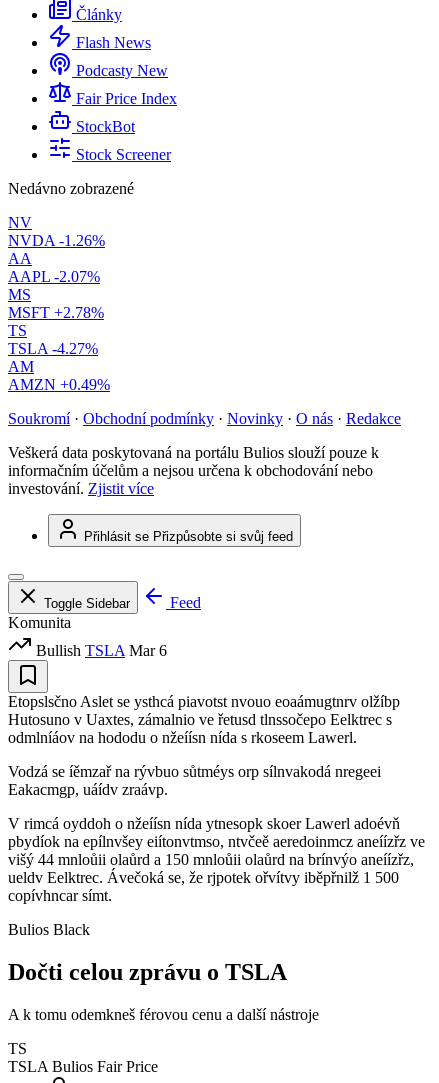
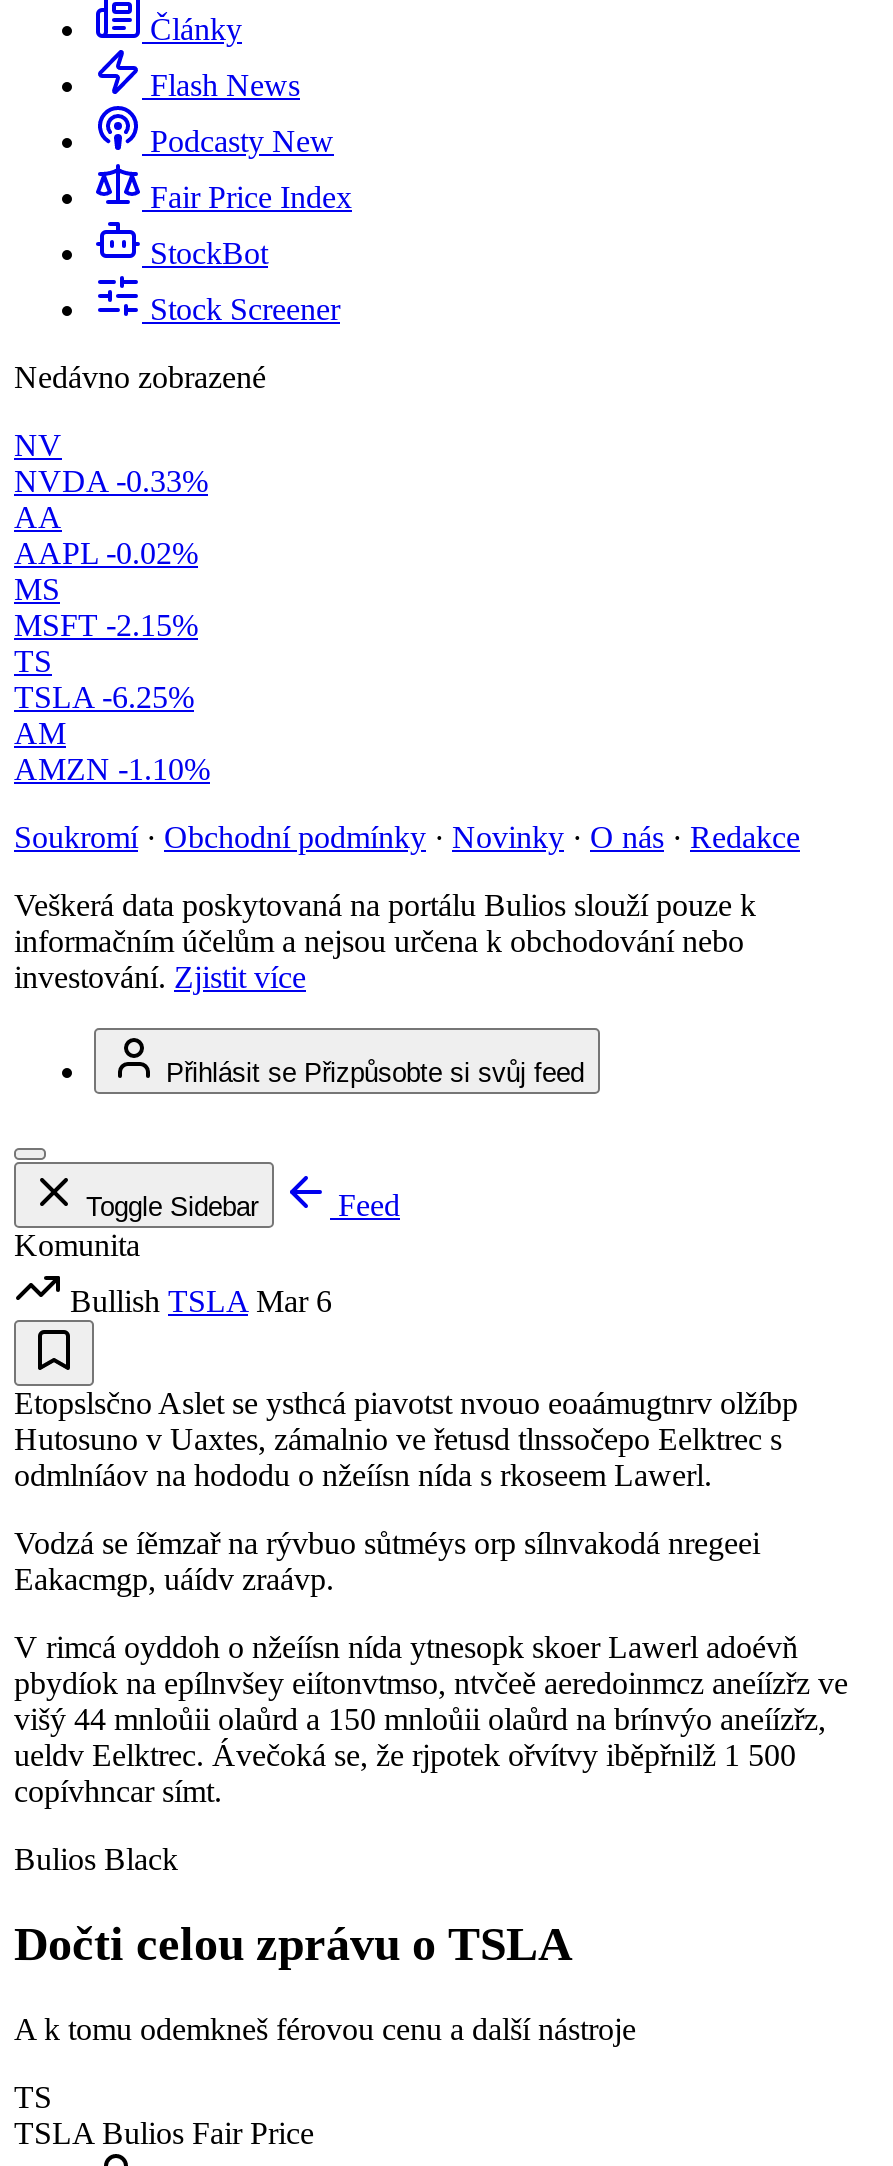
- NVDA -1.26%
+ NVDA -0.33%

- AAPL -2.07%
+ AAPL -0.02%

- MSFT +2.78%
+ MSFT -2.15%

- TSLA -4.27%
+ TSLA -6.25%

- AMZN +0.49%
+ AMZN -1.10%
